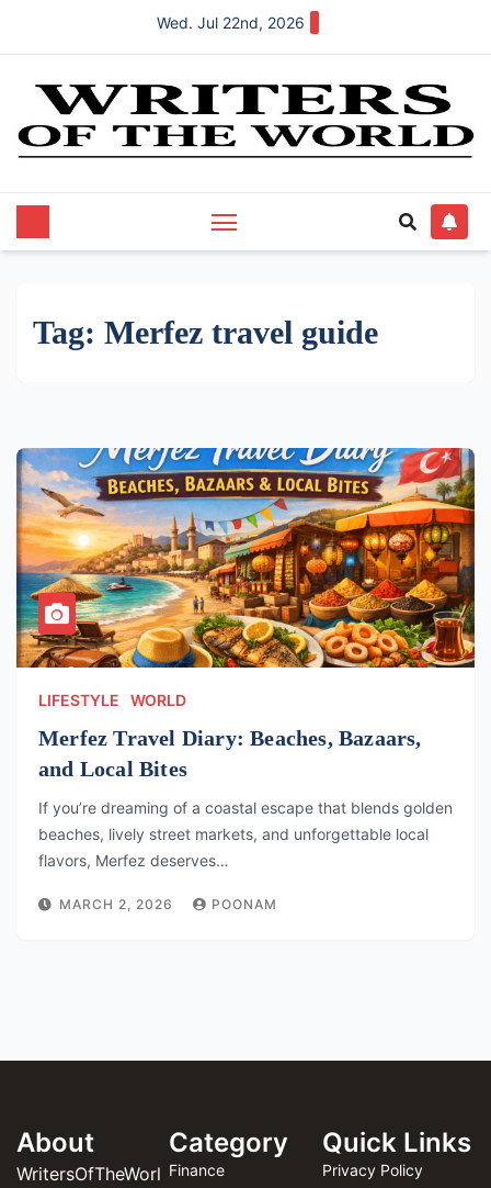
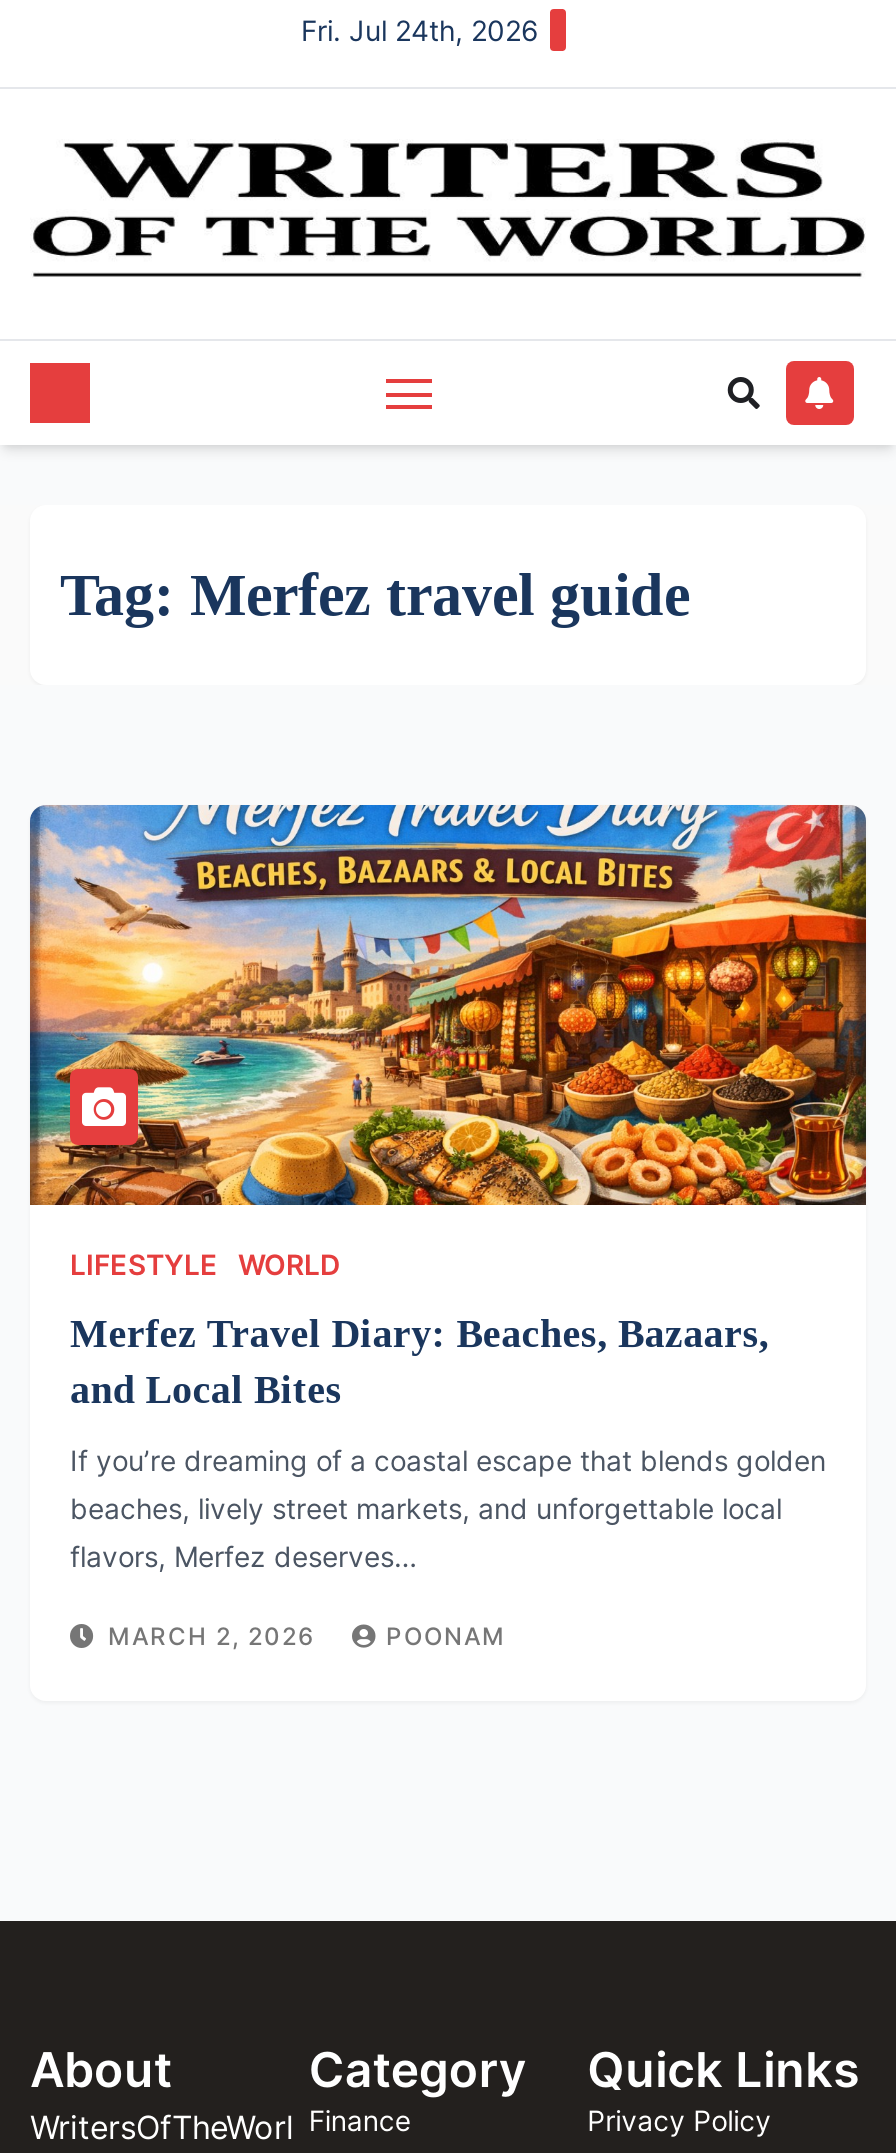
- Wed. Jul 22nd, 2026
+ Fri. Jul 24th, 2026
